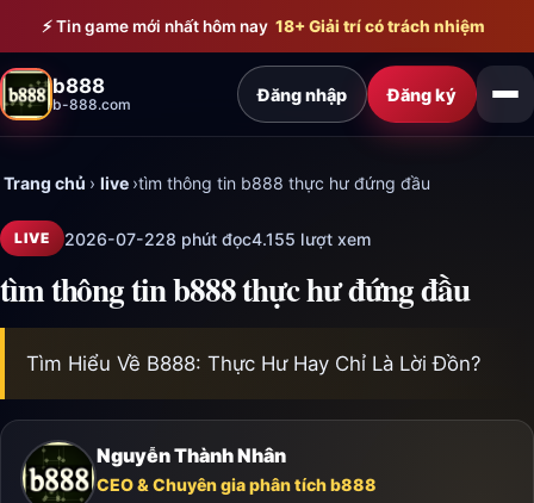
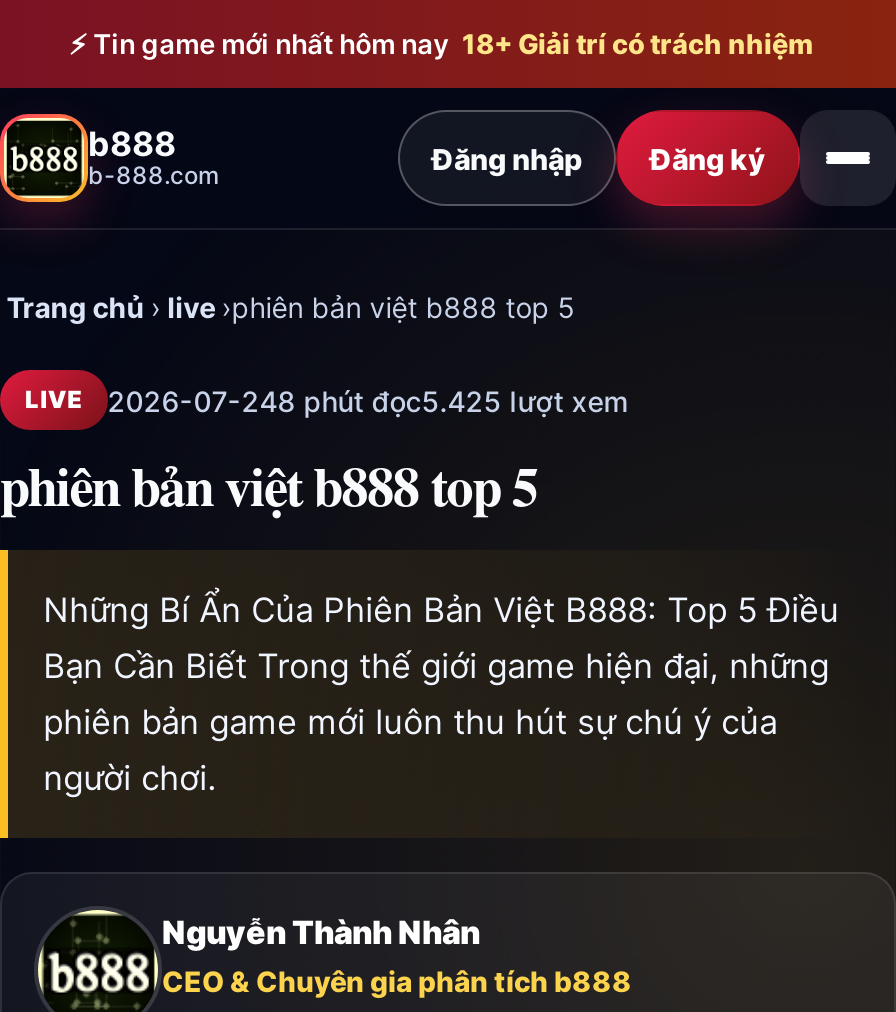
- Trang chủ › live › tìm thông tin b888 thực hư đứng đầu
+ Trang chủ › live › phiên bản việt b888 top 5

- 2026-07-228 phút đọc4.155 lượt xem
- tìm thông tin b888 thực hư đứng đầu
+ 2026-07-248 phút đọc5.425 lượt xem
+ phiên bản việt b888 top 5

- Tìm Hiểu Về B888: Thực Hư Hay Chỉ Là Lời Đồn?
+ Những Bí Ẩn Của Phiên Bản Việt B888: Top 5 Điều
+ Bạn Cần Biết Trong thế giới game hiện đại, những
+ phiên bản game mới luôn thu hút sự chú ý của
+ người chơi.
